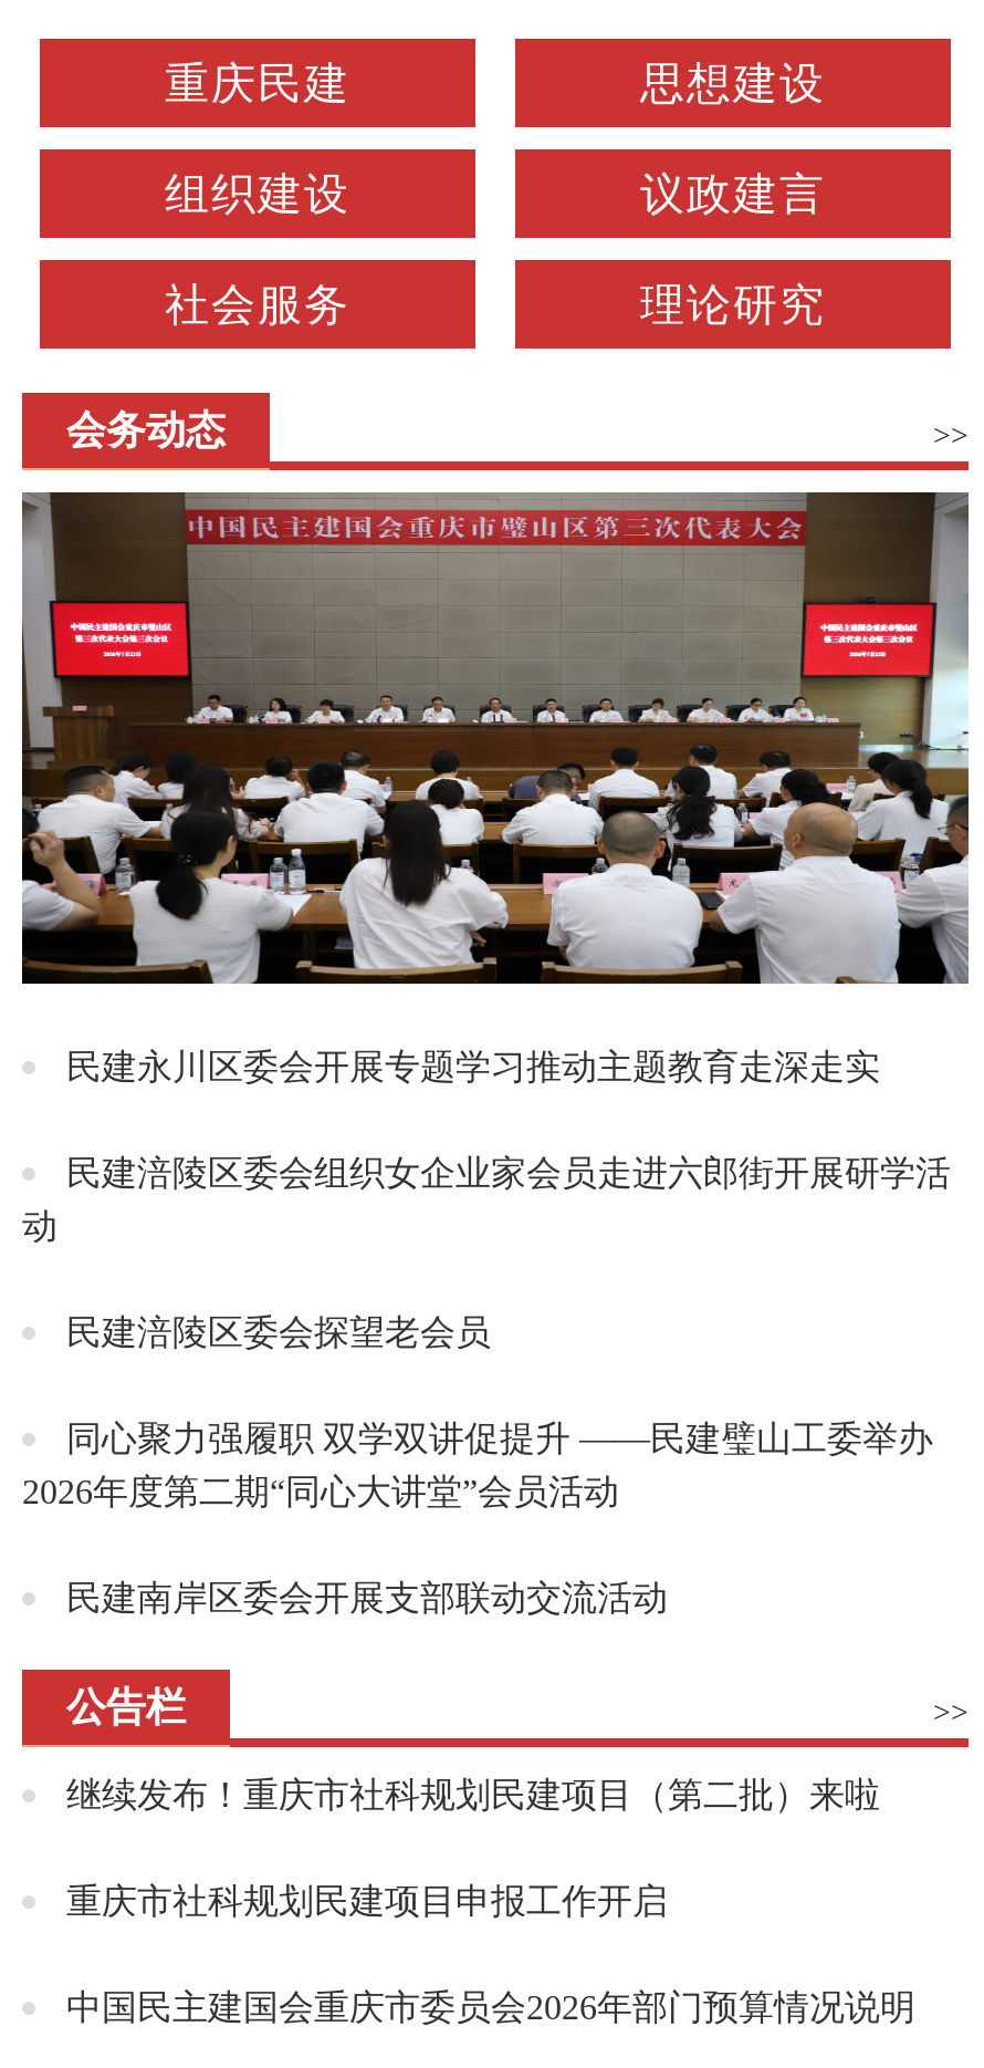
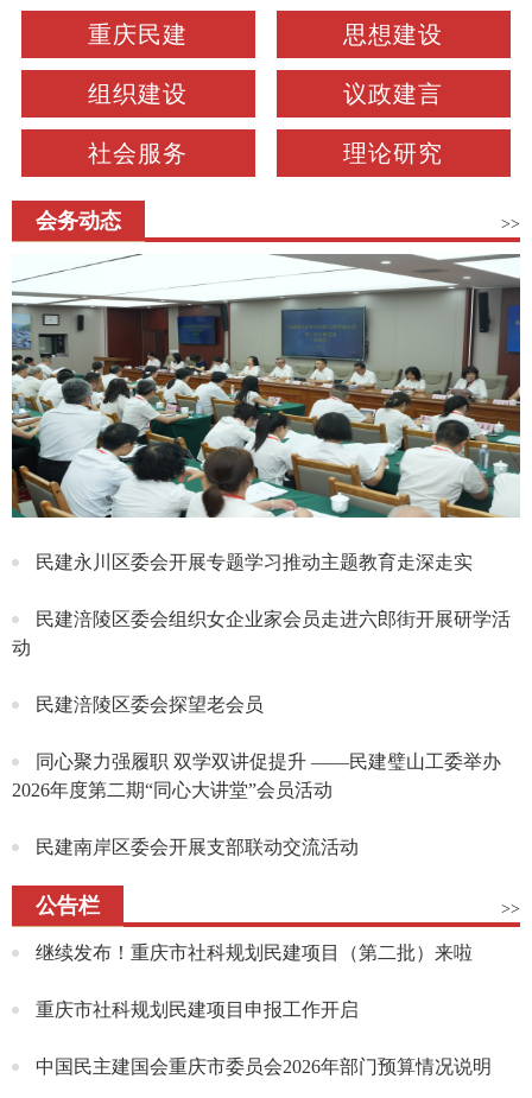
- [image]
+ [image]
